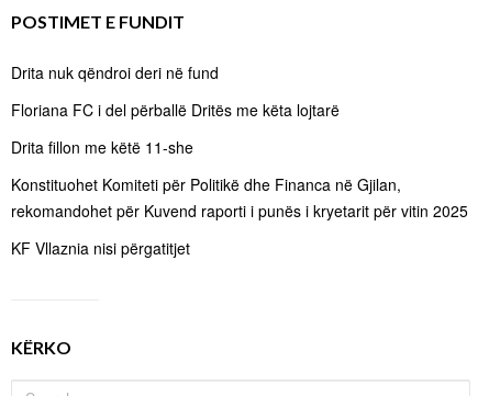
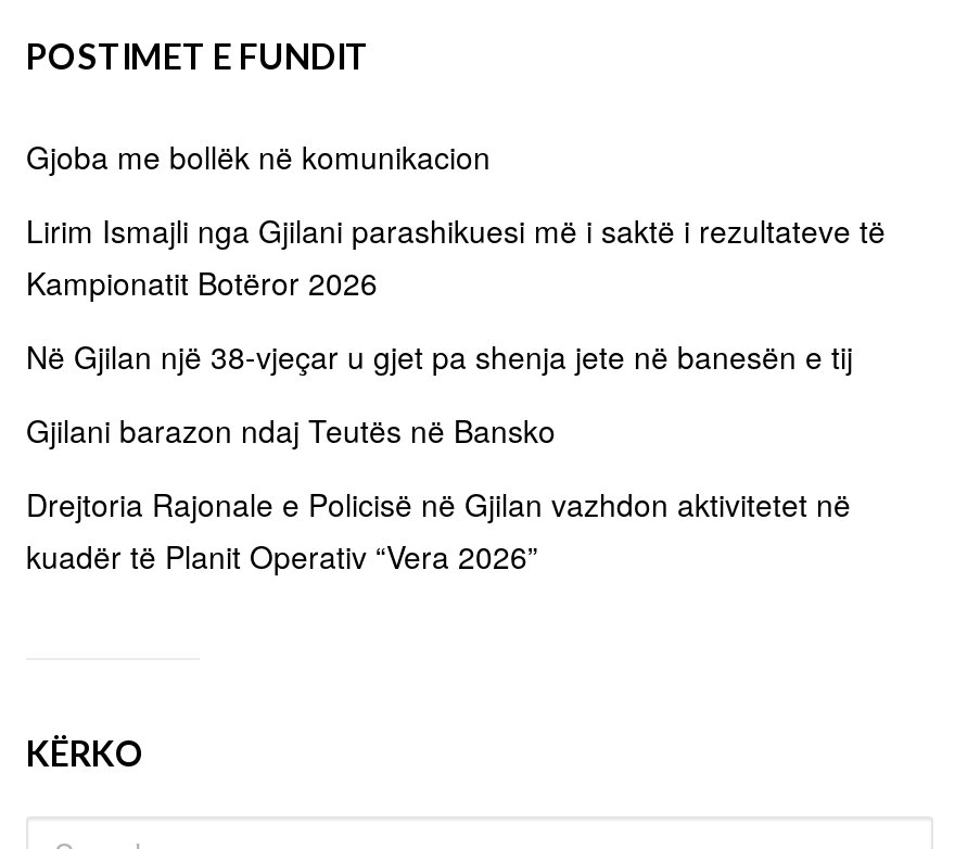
- Drita nuk qëndroi deri në fund
+ Gjoba me bollëk në komunikacion

- Floriana FC i del përballë Dritës me këta lojtarë
+ Lirim Ismajli nga Gjilani parashikuesi më i saktë i rezultateve të
+ Kampionatit Botëror 2026

- Drita fillon me këtë 11-she
+ Në Gjilan një 38-vjeçar u gjet pa shenja jete në banesën e tij

- Konstituohet Komiteti për Politikë dhe Financa në Gjilan,
- rekomandohet për Kuvend raporti i punës i kryetarit për vitin 2025
+ Gjilani barazon ndaj Teutës në Bansko

- KF Vllaznia nisi përgatitjet
+ Drejtoria Rajonale e Policisë në Gjilan vazhdon aktivitetet në
+ kuadër të Planit Operativ “Vera 2026”
